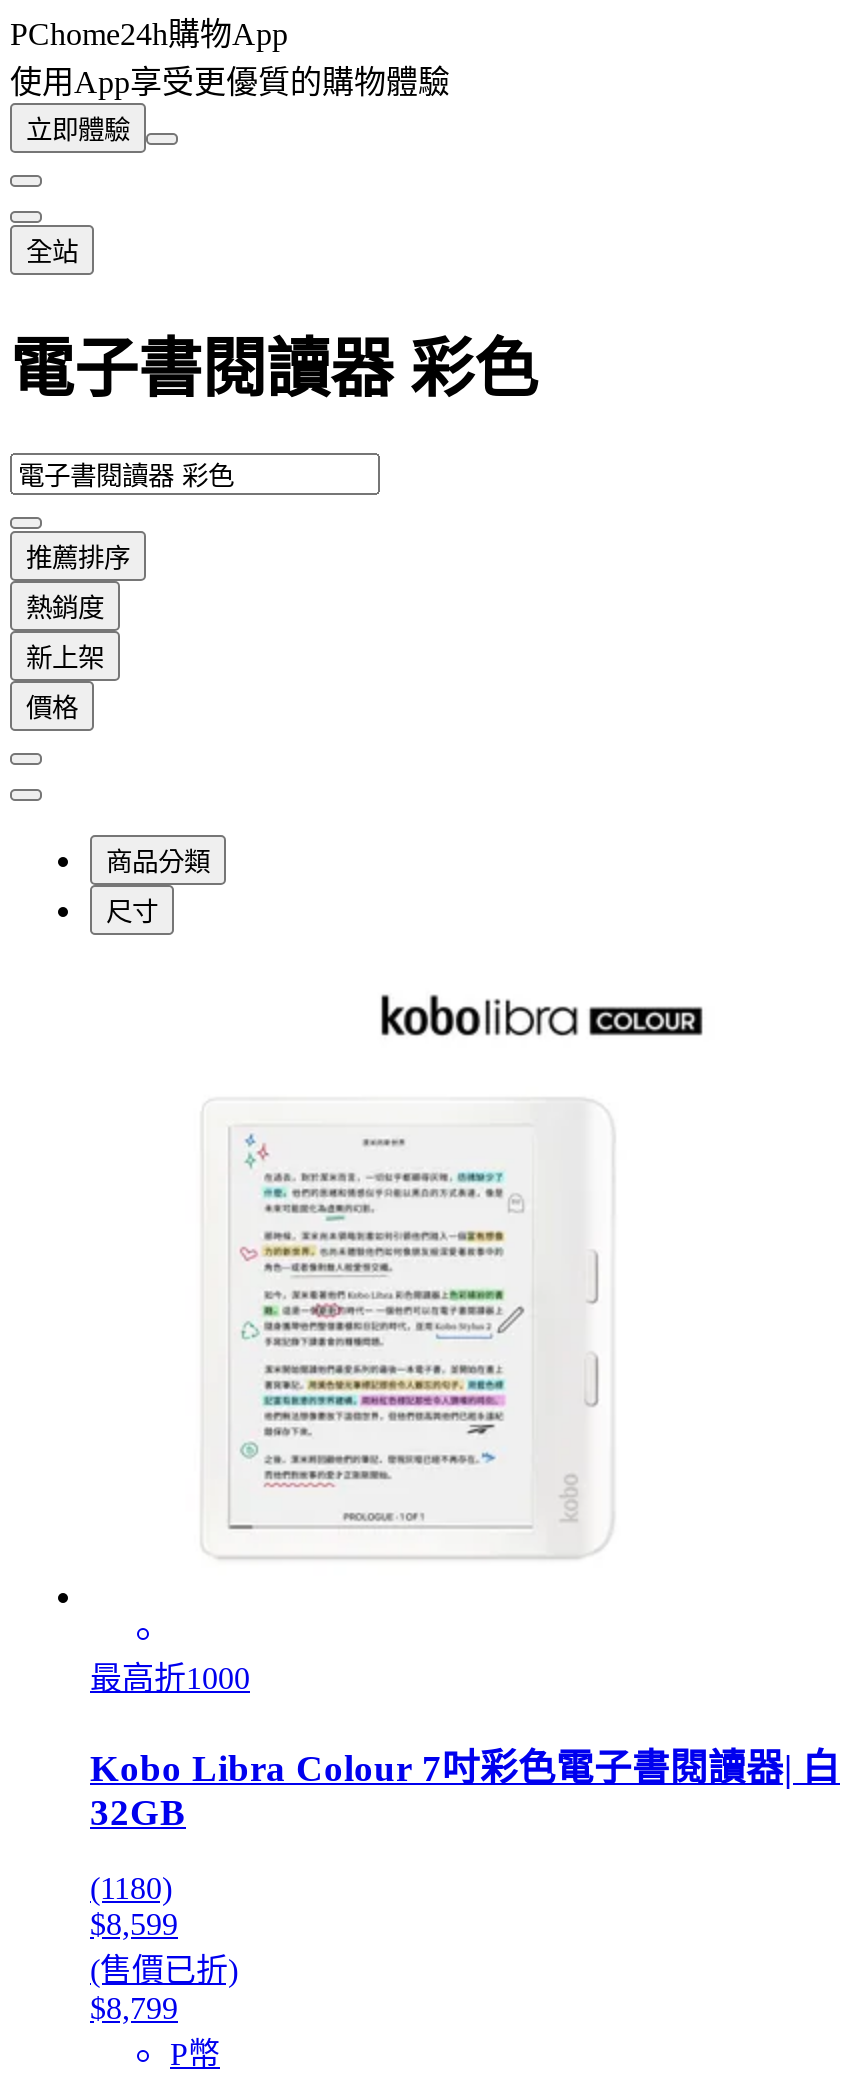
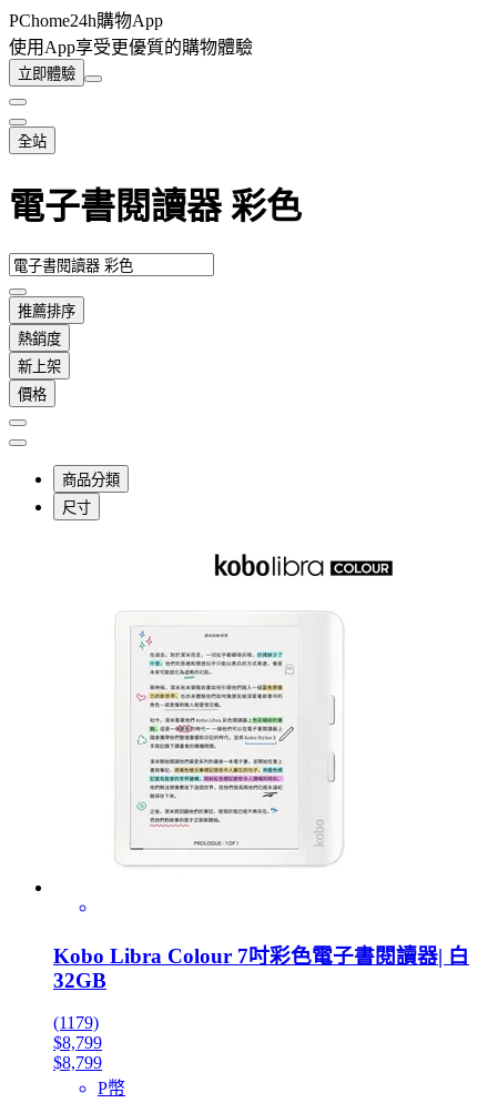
- 最高折1000

- (1180)
- $8,599
- (售價已折)
+ (1179)
+ $8,799
